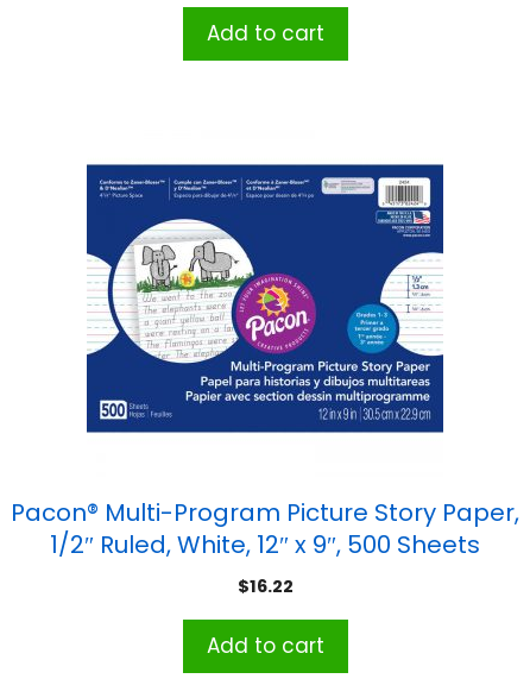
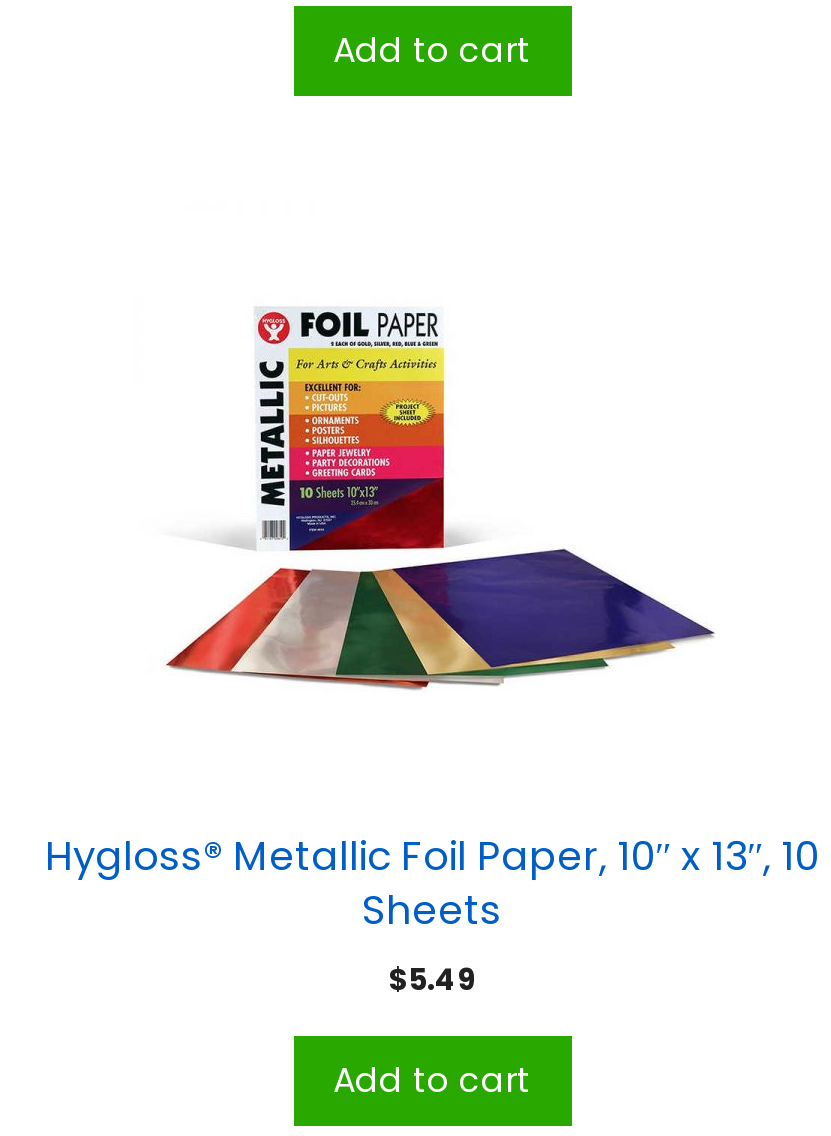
- [image]
+ [image]

- Pacon® Multi-Program Picture Story Paper,
- 1/2″ Ruled, White, 12″ x 9″, 500 Sheets
- $16.22
+ Hygloss® Metallic Foil Paper, 10″ x 13″, 10
+ Sheets
+ $5.49
